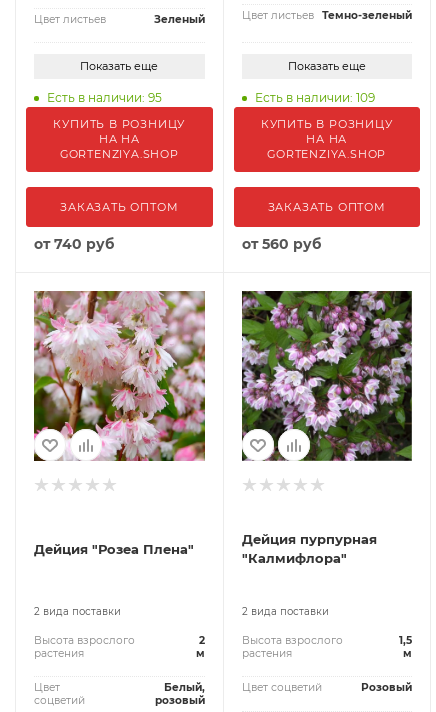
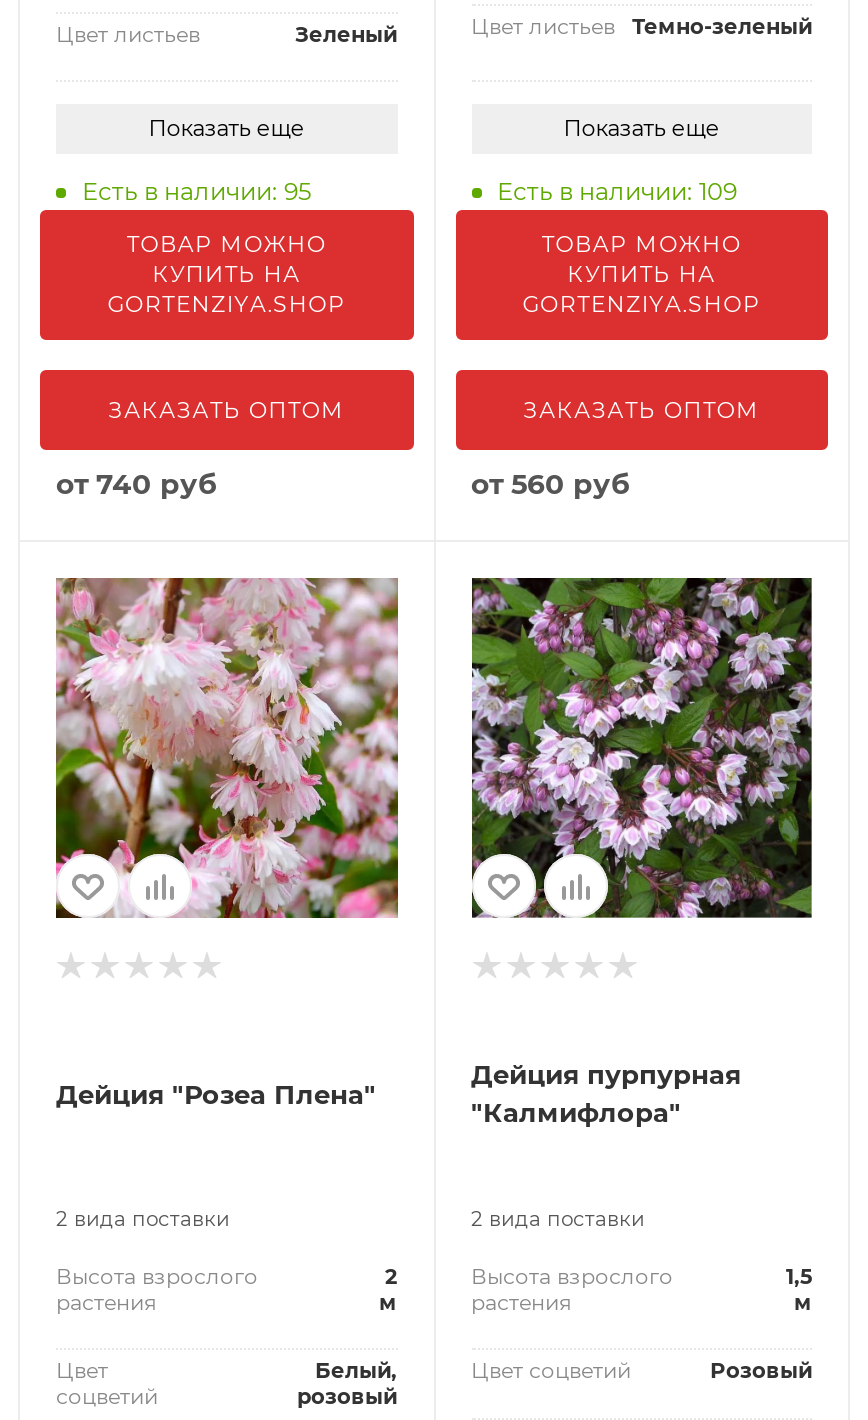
- КУПИТЬ В РОЗНИЦУ
- НА НА
+ ТОВАР МОЖНО
+ КУПИТЬ НА

- КУПИТЬ В РОЗНИЦУ
- НА НА
+ ТОВАР МОЖНО
+ КУПИТЬ НА
